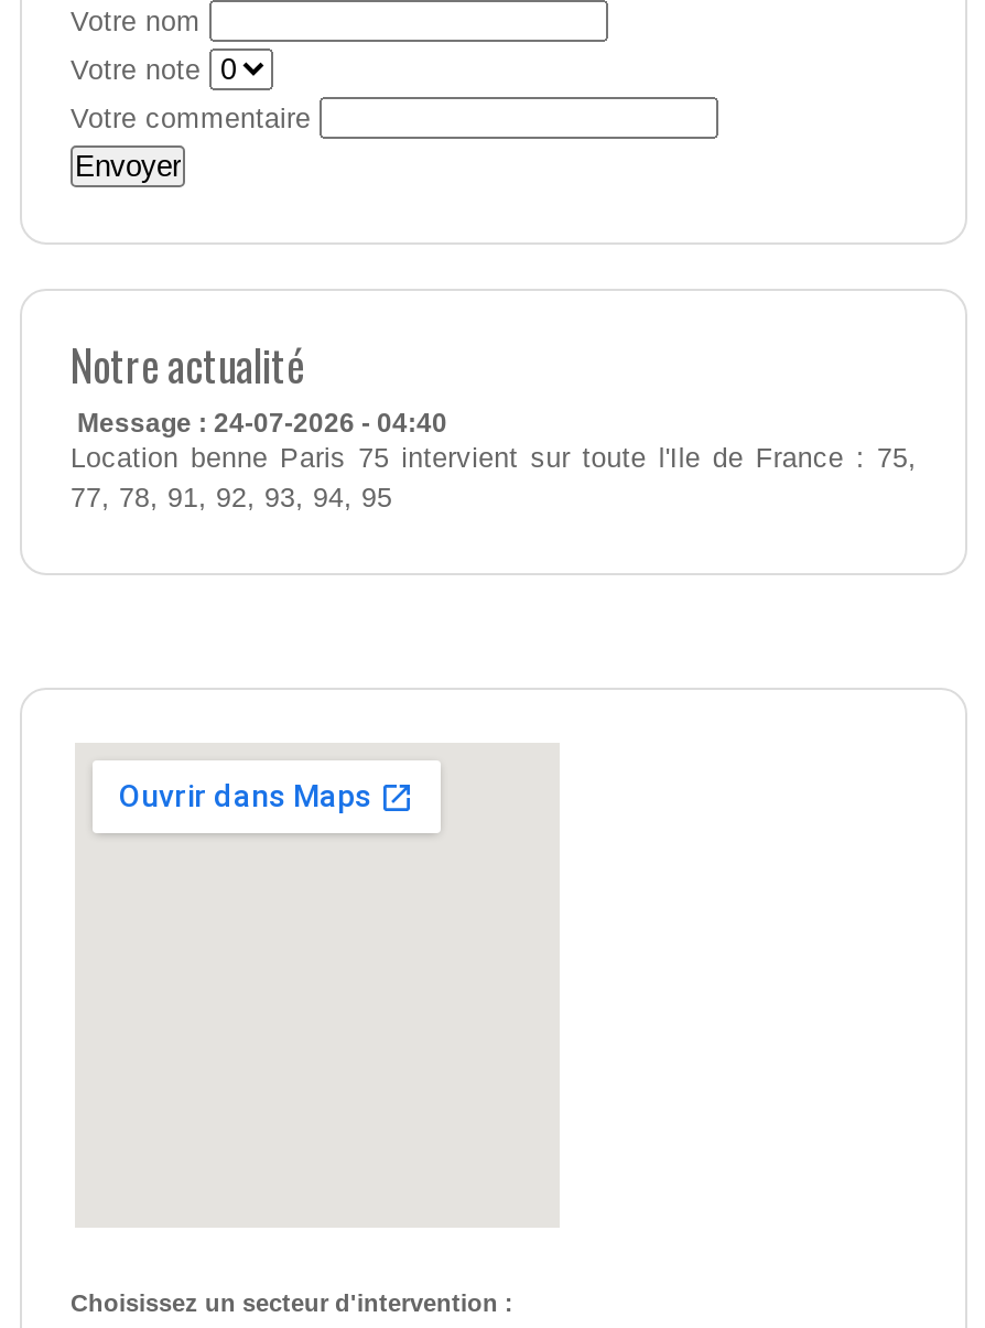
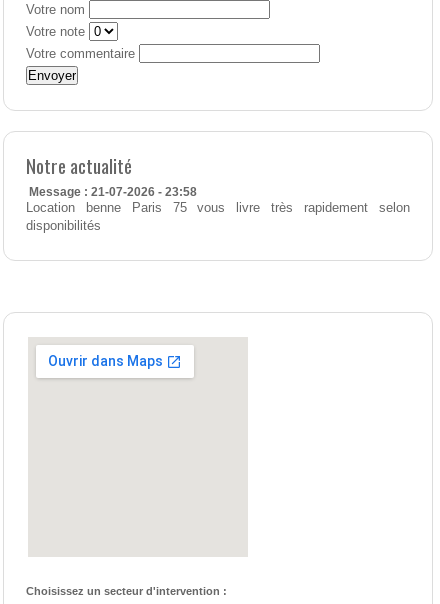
- Message : 24-07-2026 - 04:40
- Location benne Paris 75 intervient sur toute l'Ile de France : 75,
- 77, 78, 91, 92, 93, 94, 95
+ Message : 21-07-2026 - 23:58
+ Location benne Paris 75 vous livre très rapidement selon
+ disponibilités
